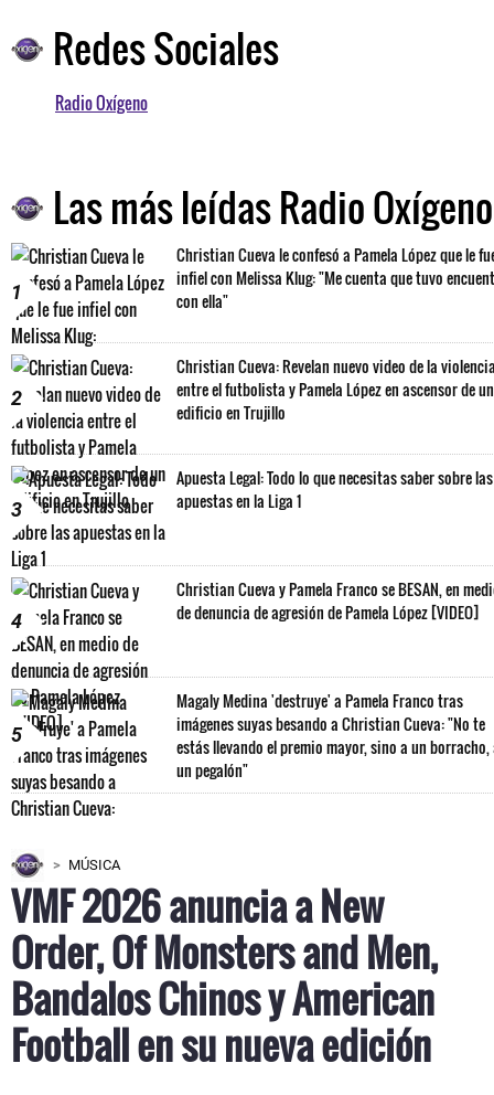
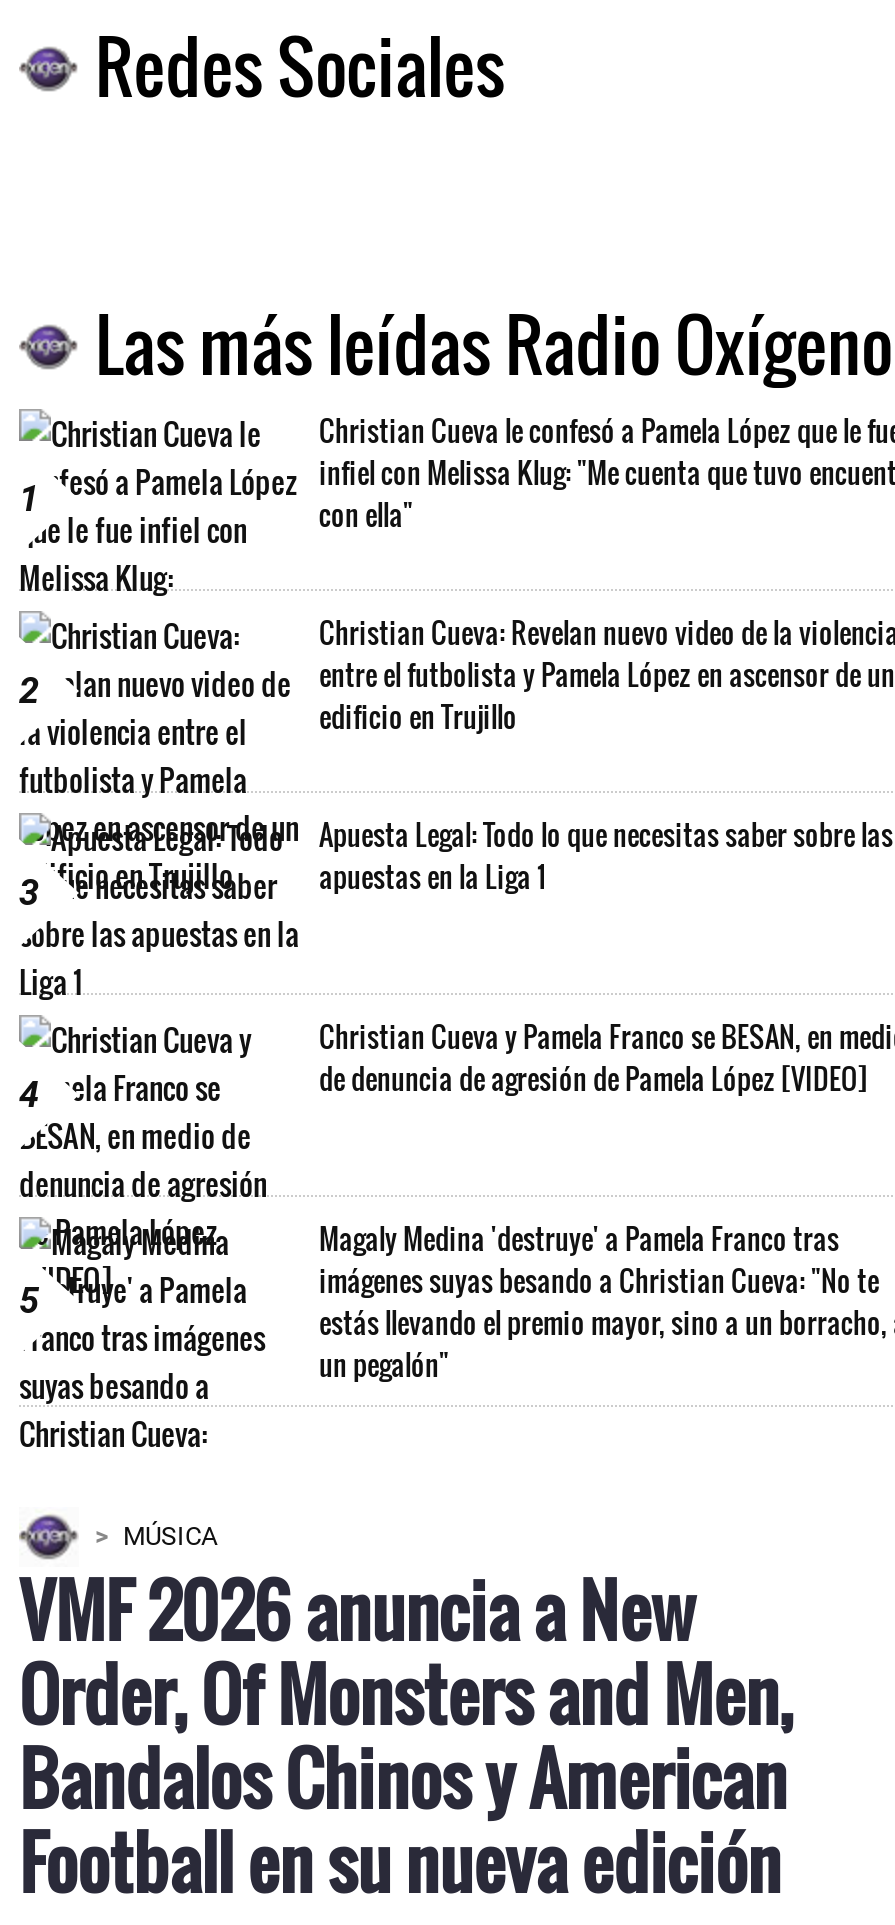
- Radio Oxígeno
